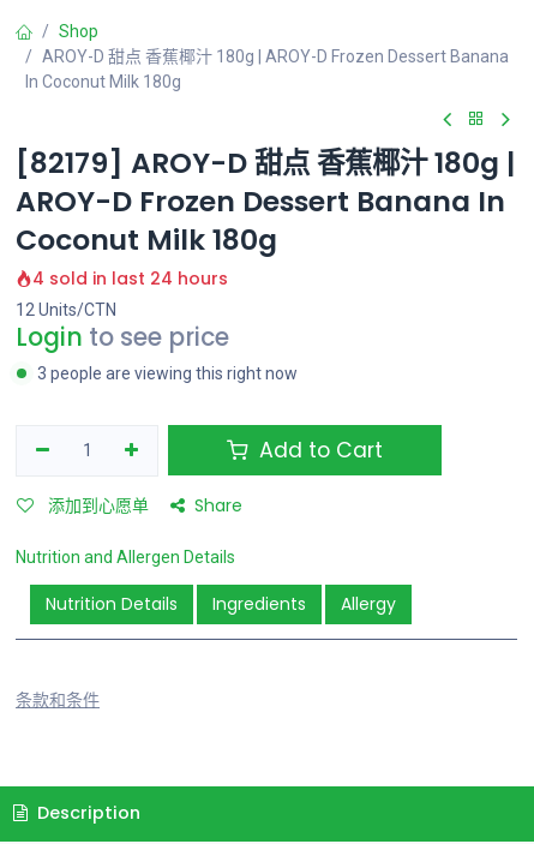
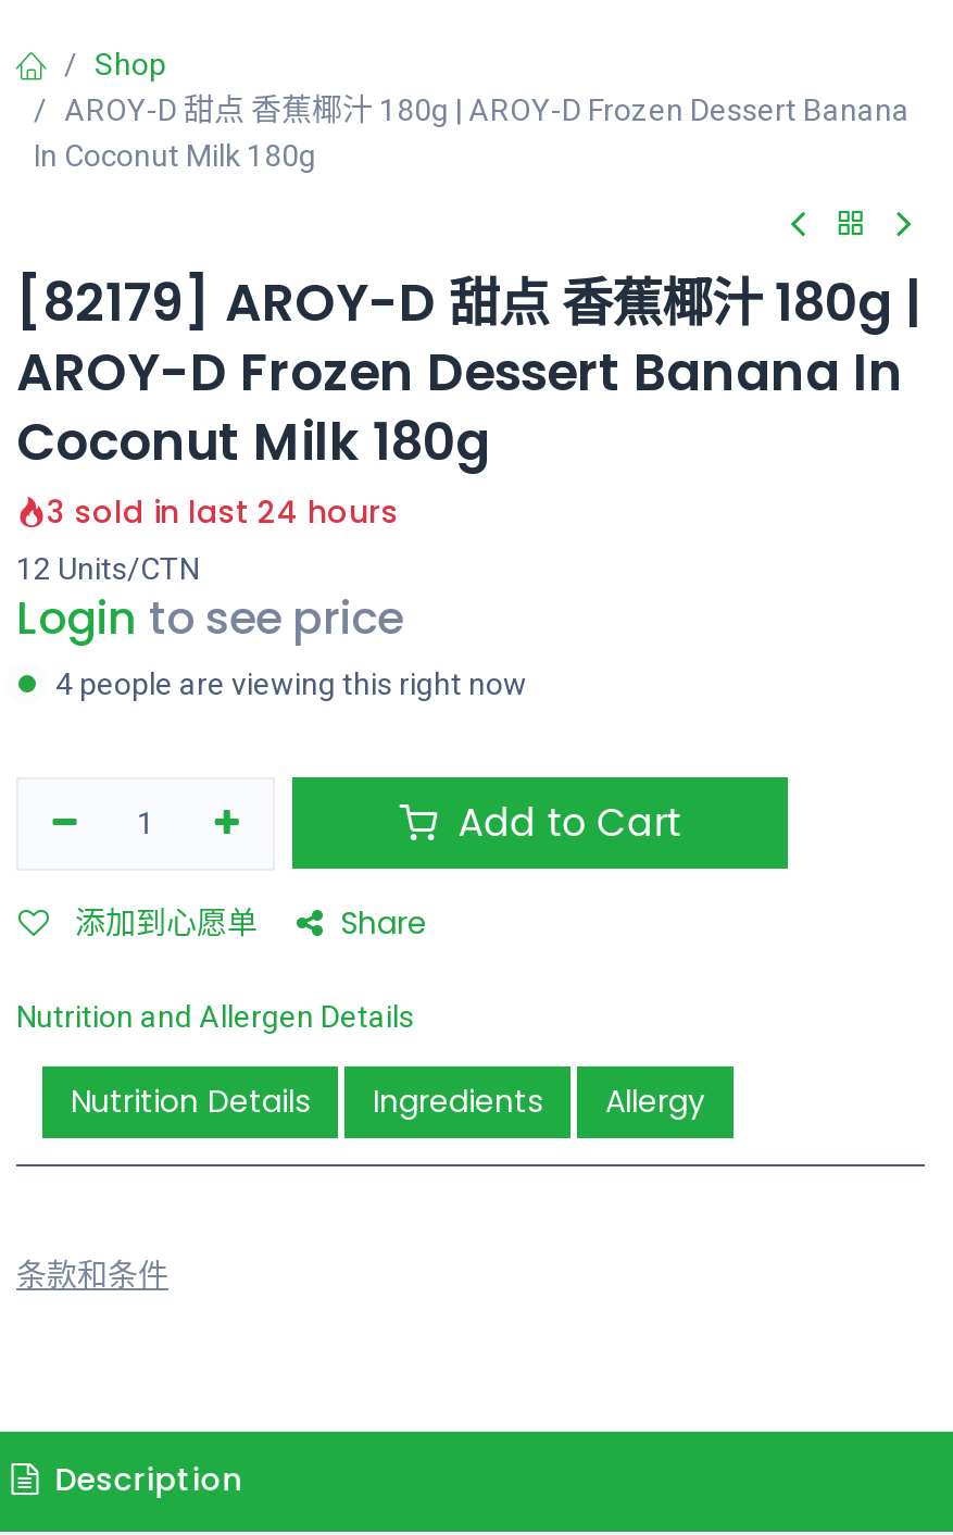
- 4 sold in last 24 hours
+ 3 sold in last 24 hours

- 3 people are viewing this right now
+ 4 people are viewing this right now
